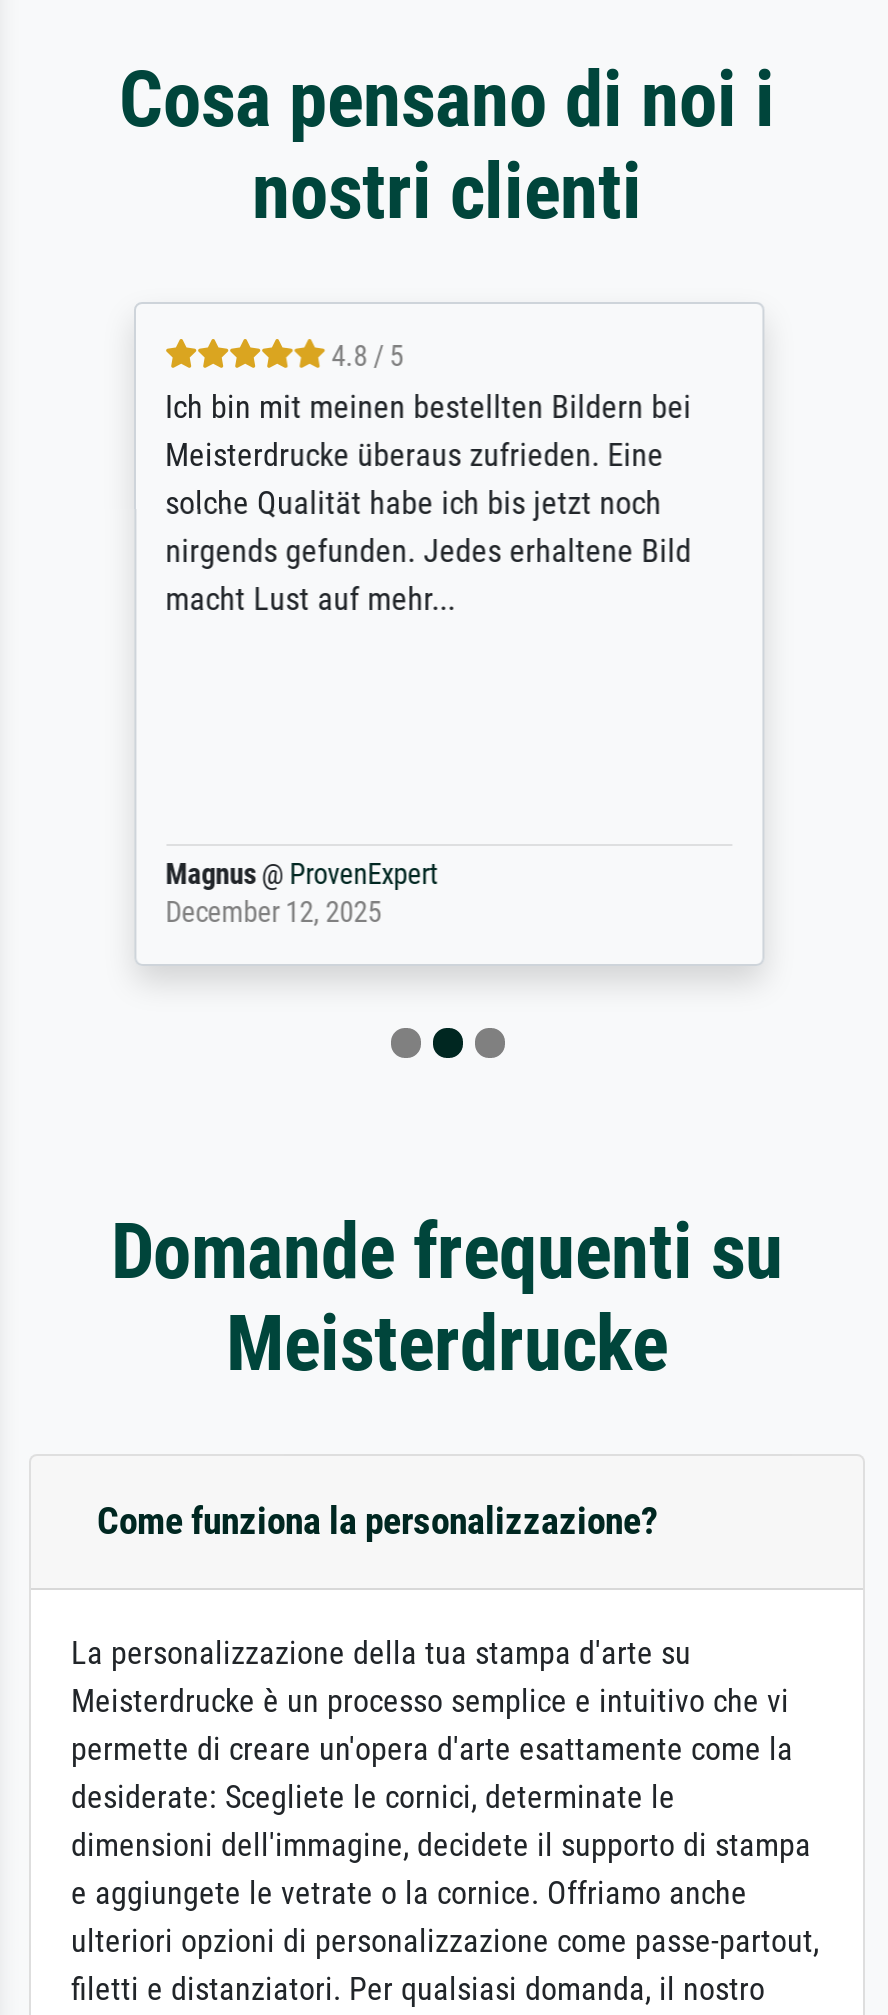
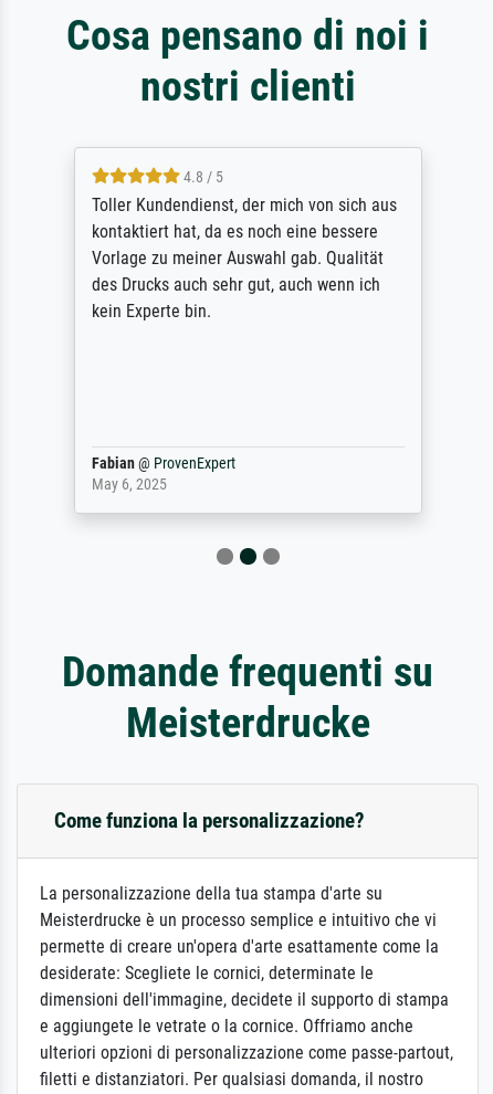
- Ich bin mit meinen bestellten Bildern bei
- Meisterdrucke überaus zufrieden. Eine
- solche Qualität habe ich bis jetzt noch
- nirgends gefunden. Jedes erhaltene Bild
- macht Lust auf mehr...
+ Toller Kundendienst, der mich von sich aus
+ kontaktiert hat, da es noch eine bessere
+ Vorlage zu meiner Auswahl gab. Qualität
+ des Drucks auch sehr gut, auch wenn ich
+ kein Experte bin.

- Magnus @ ProvenExpert
- December 12, 2025
+ Fabian @ ProvenExpert
+ May 6, 2025
